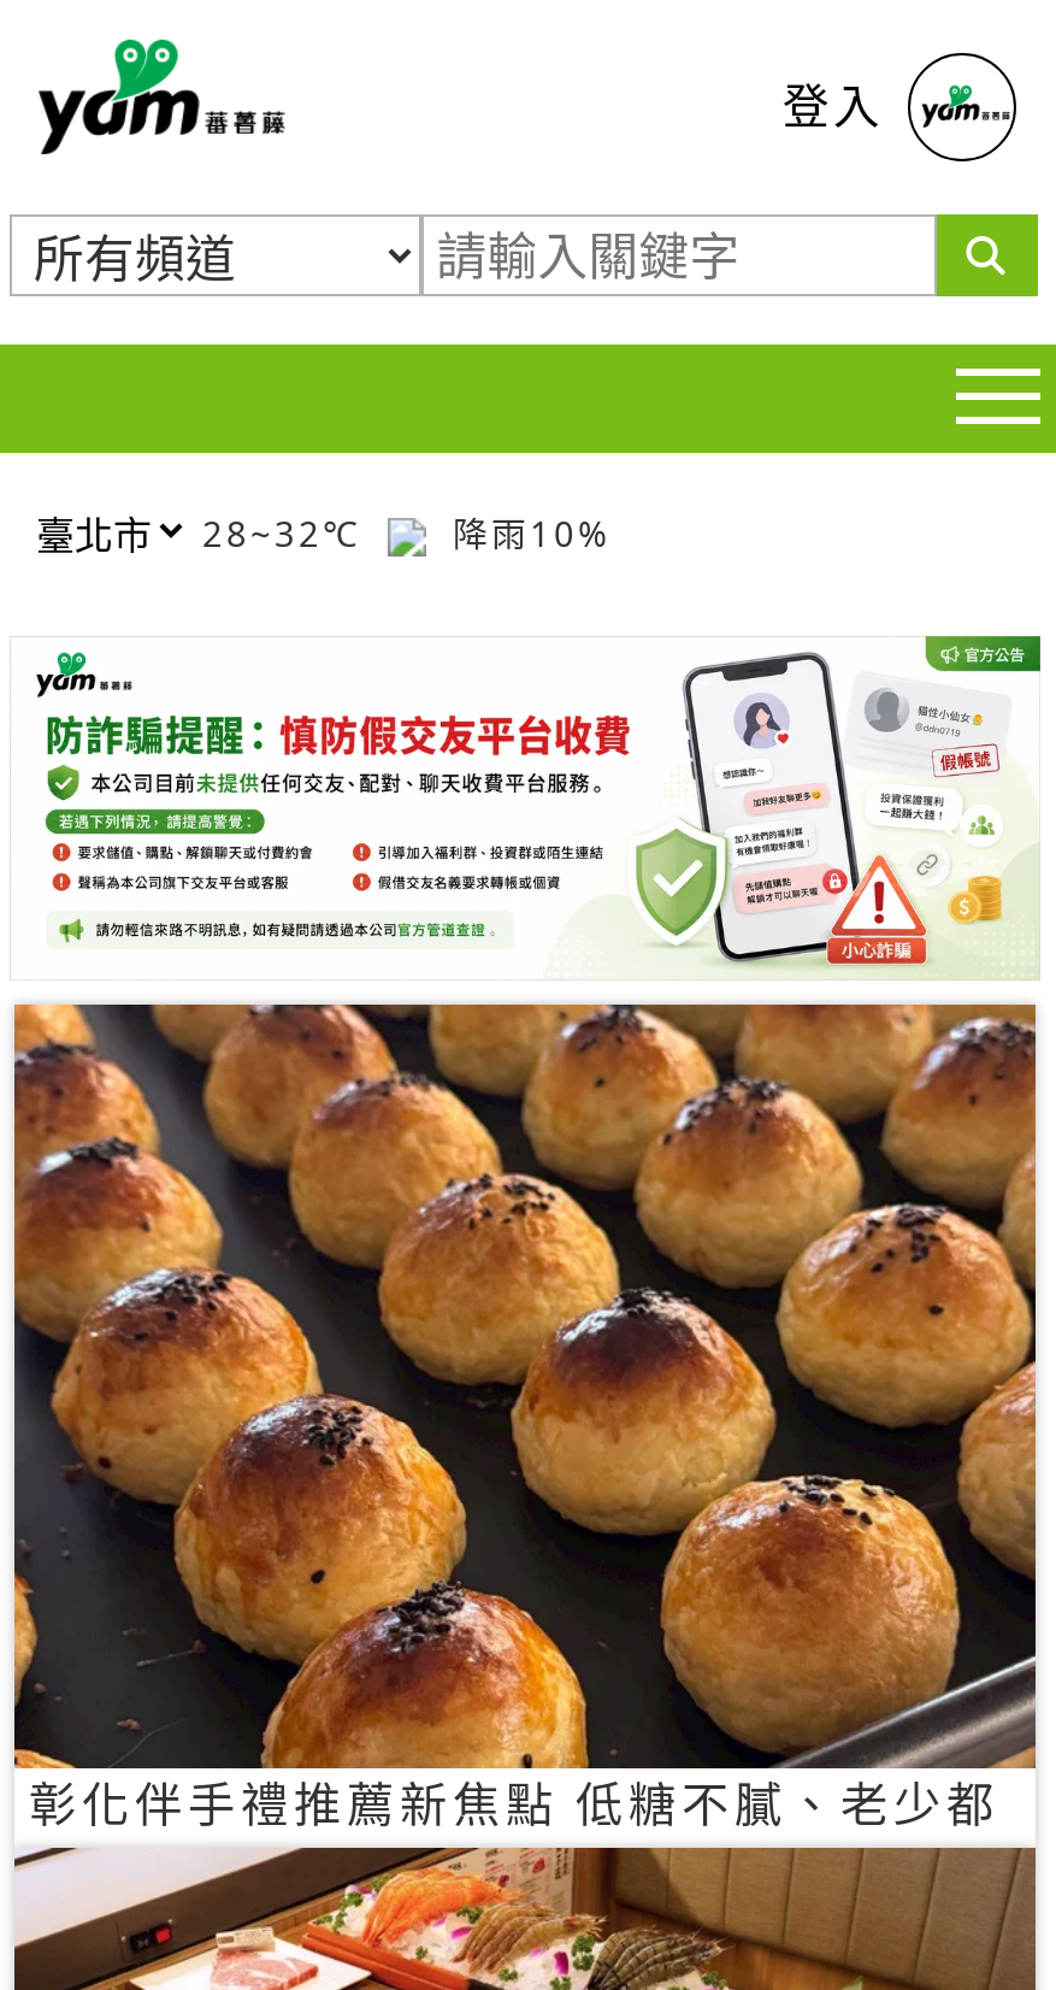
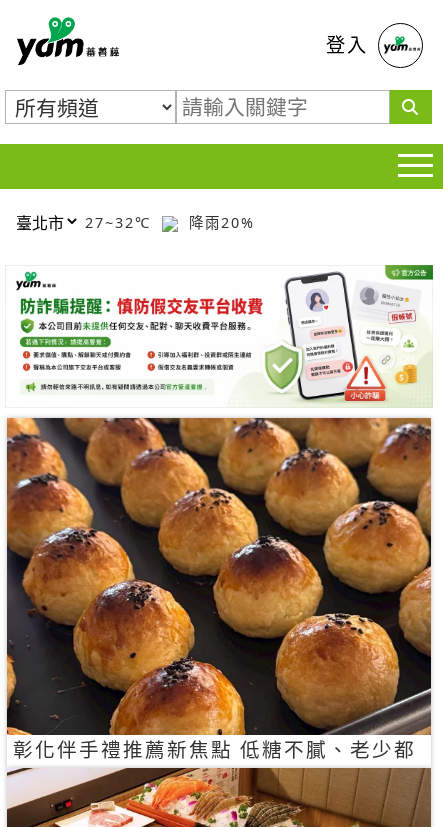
- 28~32℃
+ 27~32℃

- 降雨10%
+ 降雨20%
